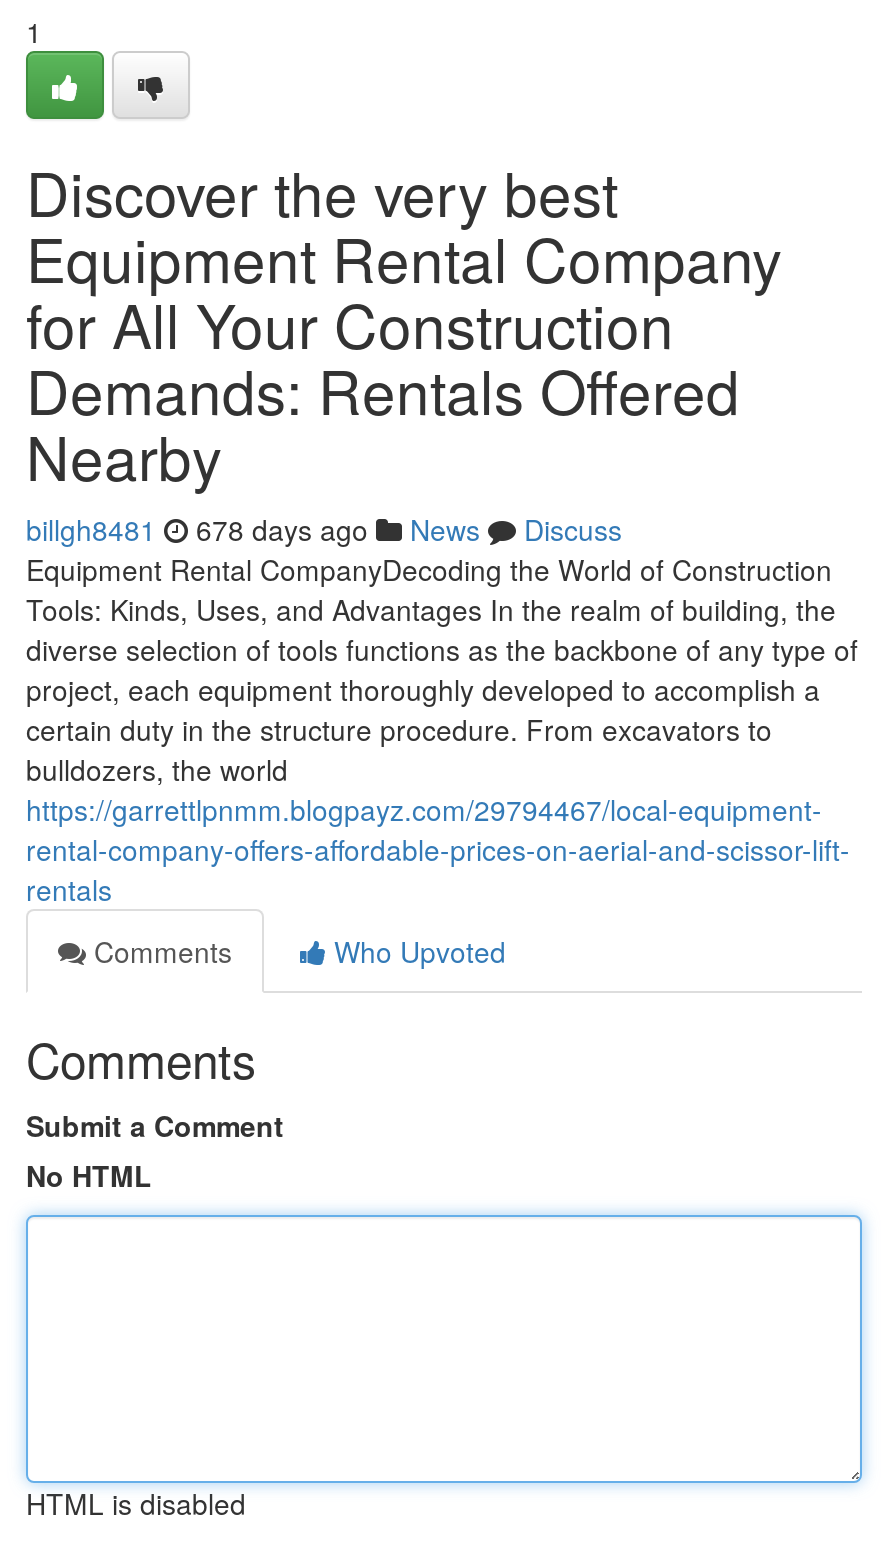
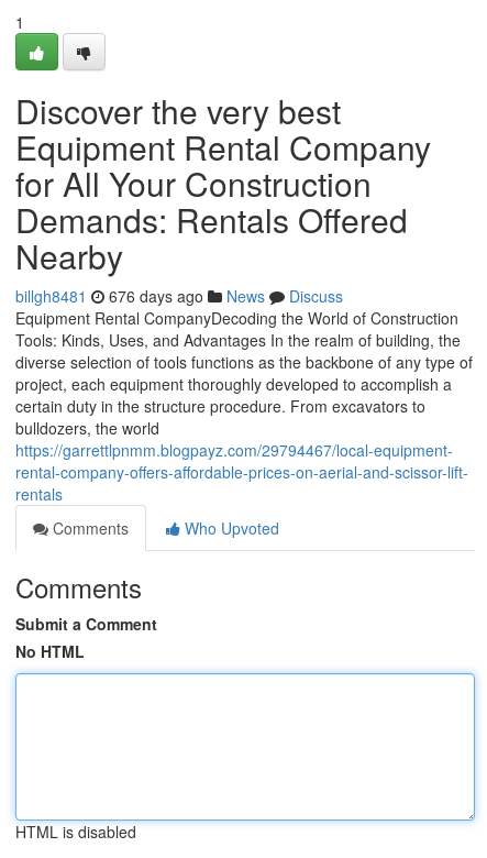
- billgh8481 678 days ago News Discuss
+ billgh8481 676 days ago News Discuss
